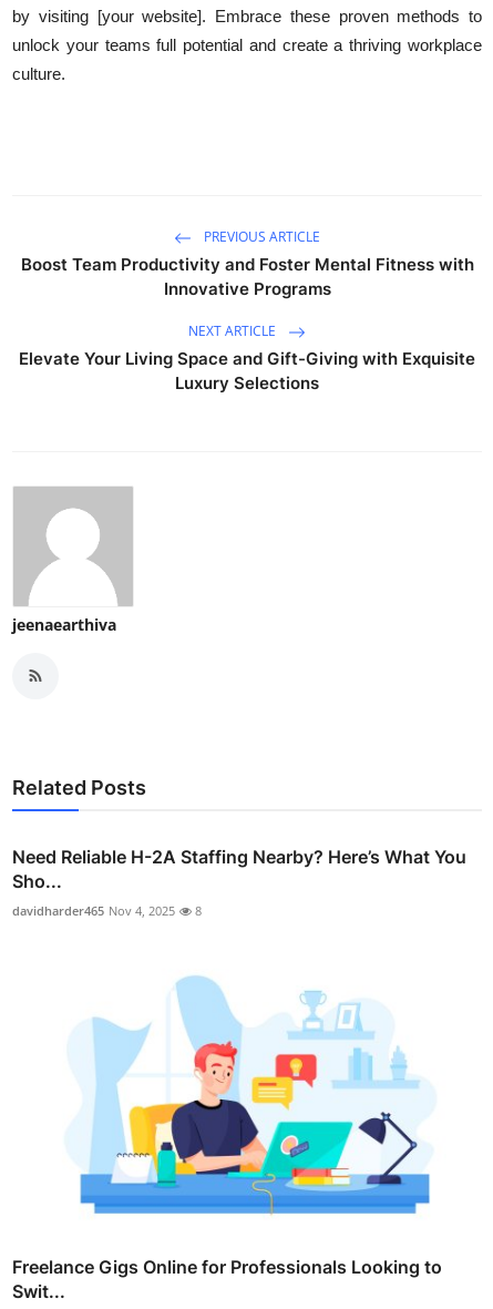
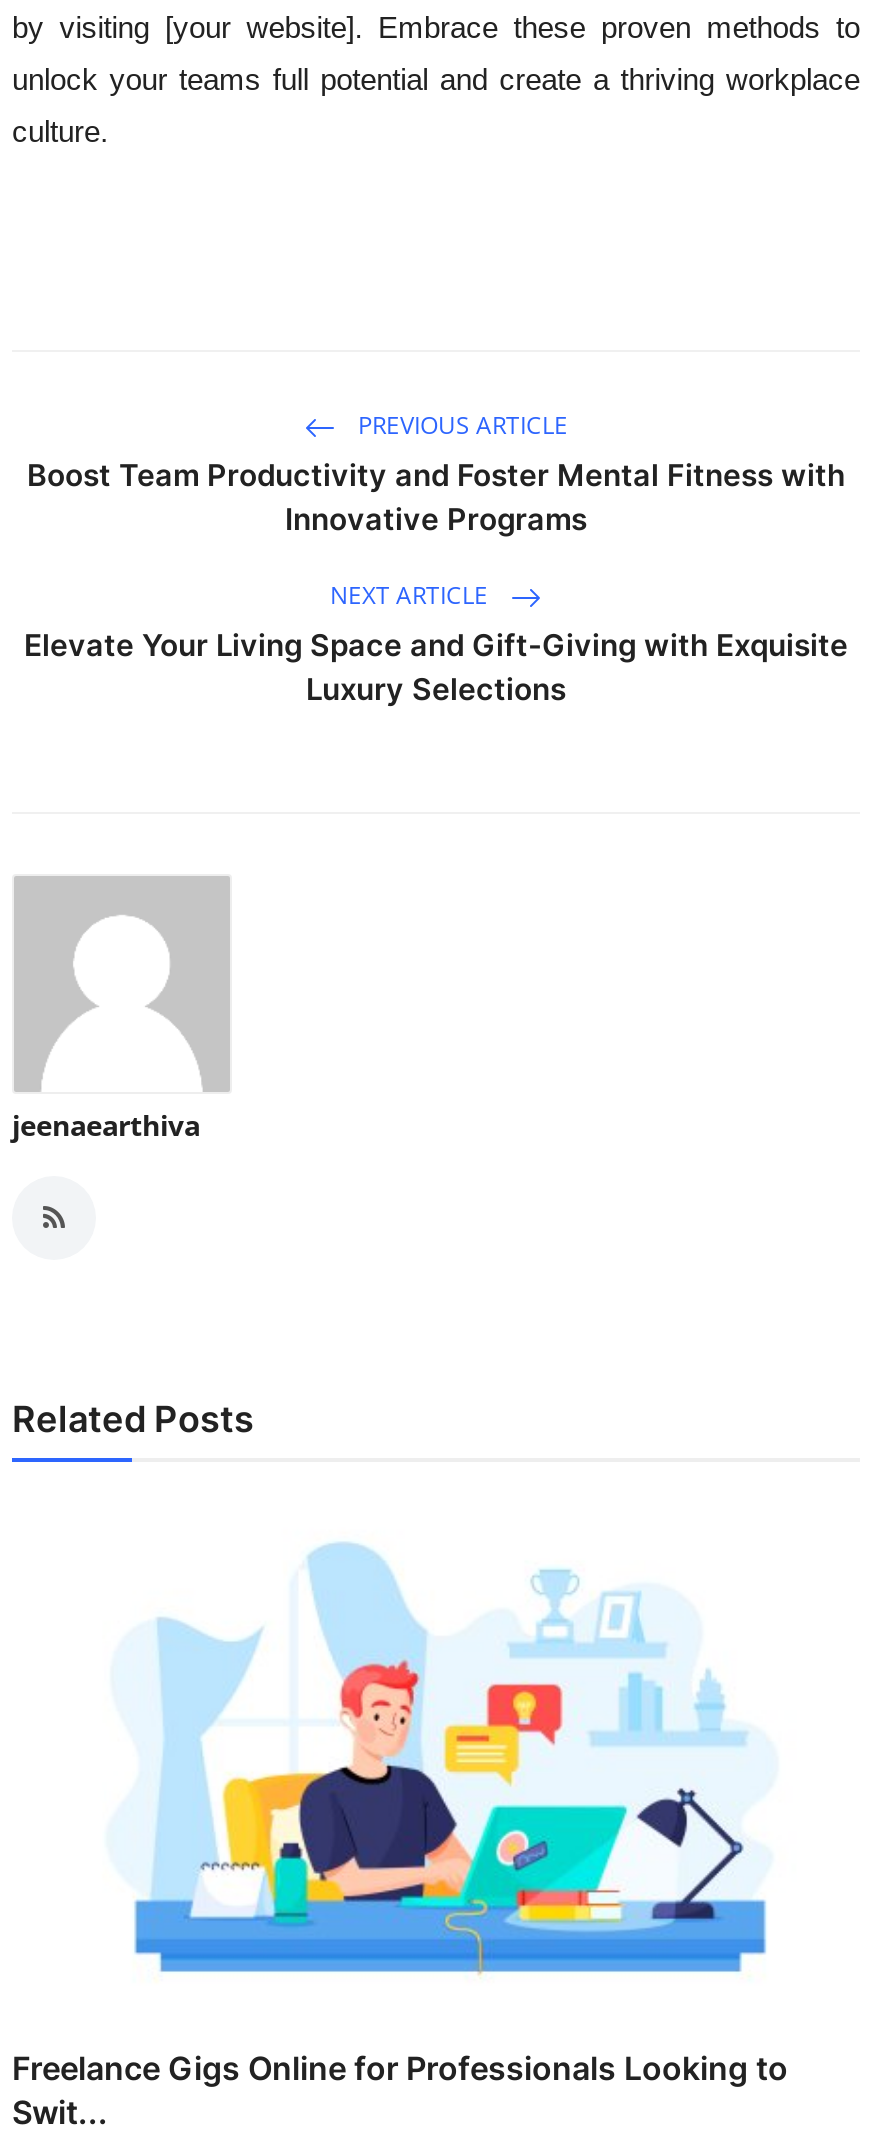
- Need Reliable H-2A Staffing Nearby? Here’s What You
- Sho...
- davidharder465 Nov 4, 2025
- 8
